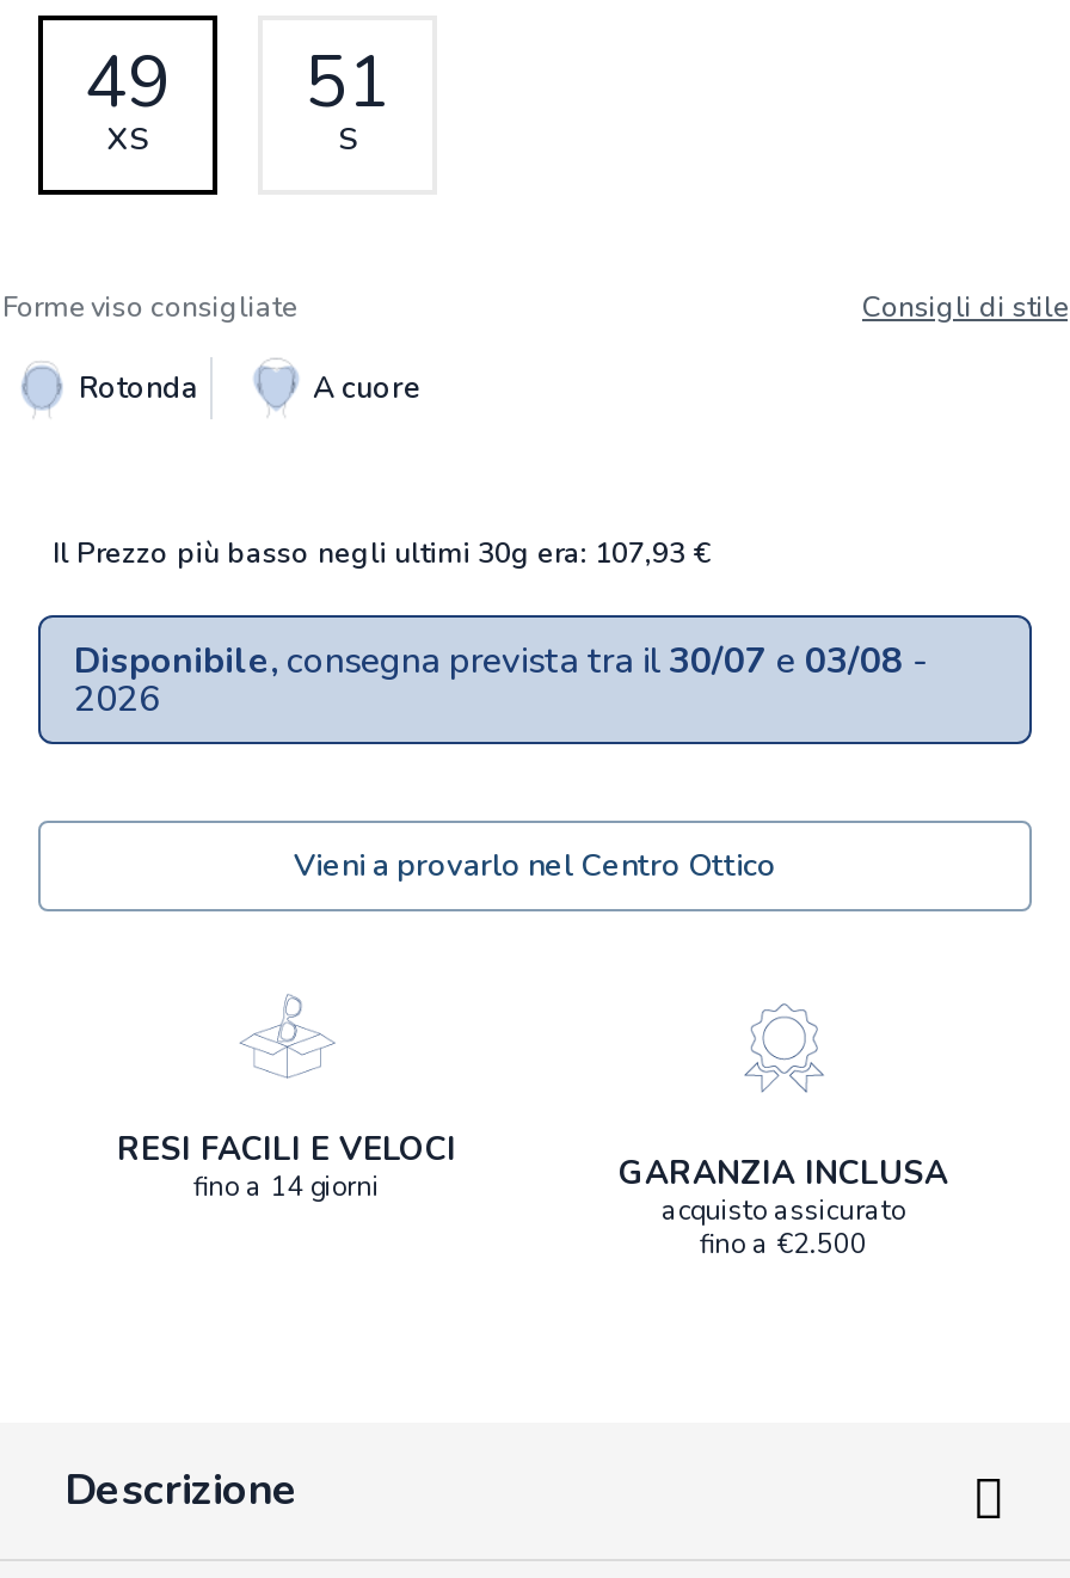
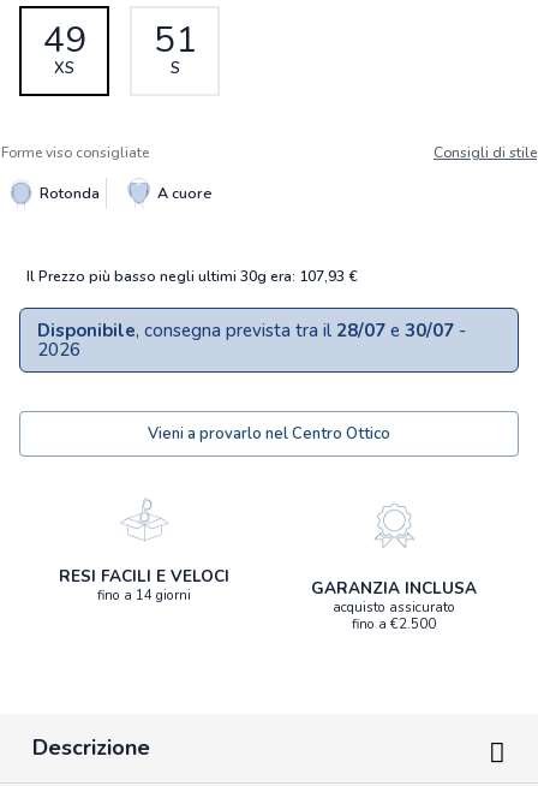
- Disponibile, consegna prevista tra il 30/07 e 03/08 -
+ Disponibile, consegna prevista tra il 28/07 e 30/07 -
